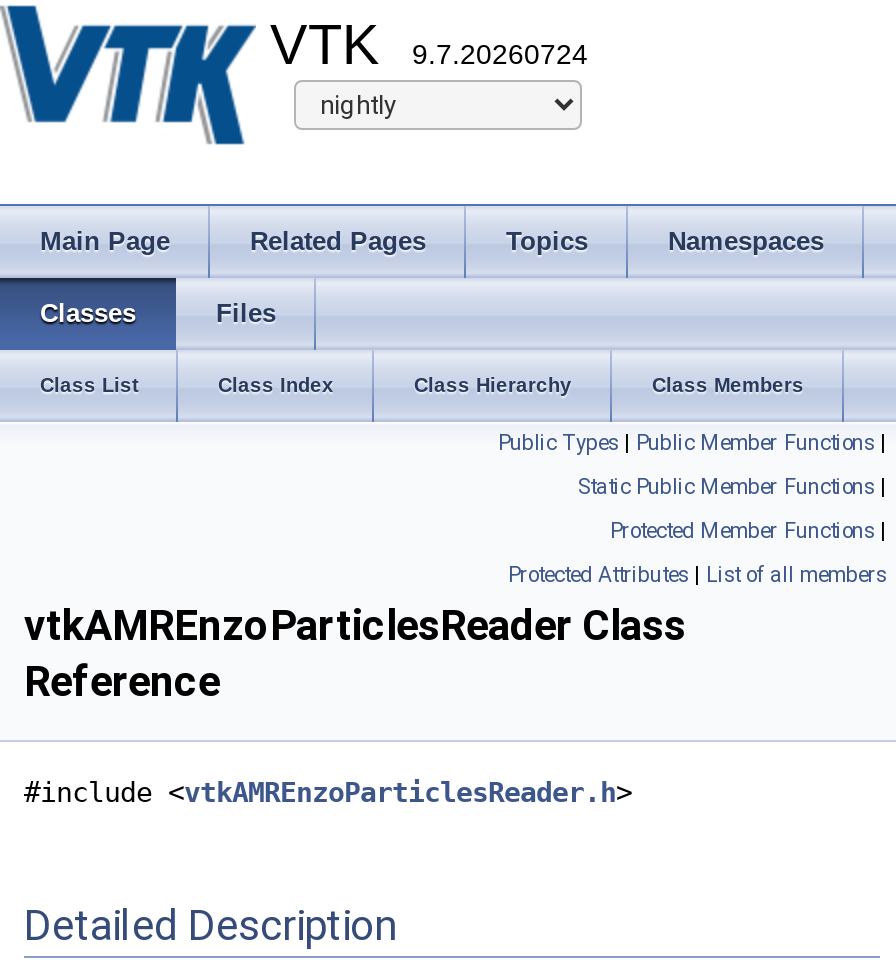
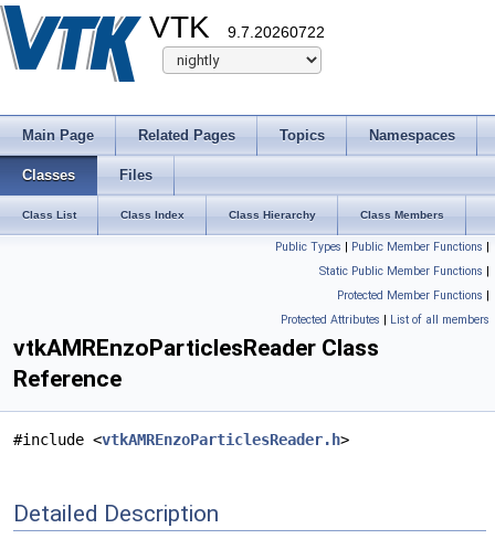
- VTK 9.7.20260724
+ VTK 9.7.20260722
